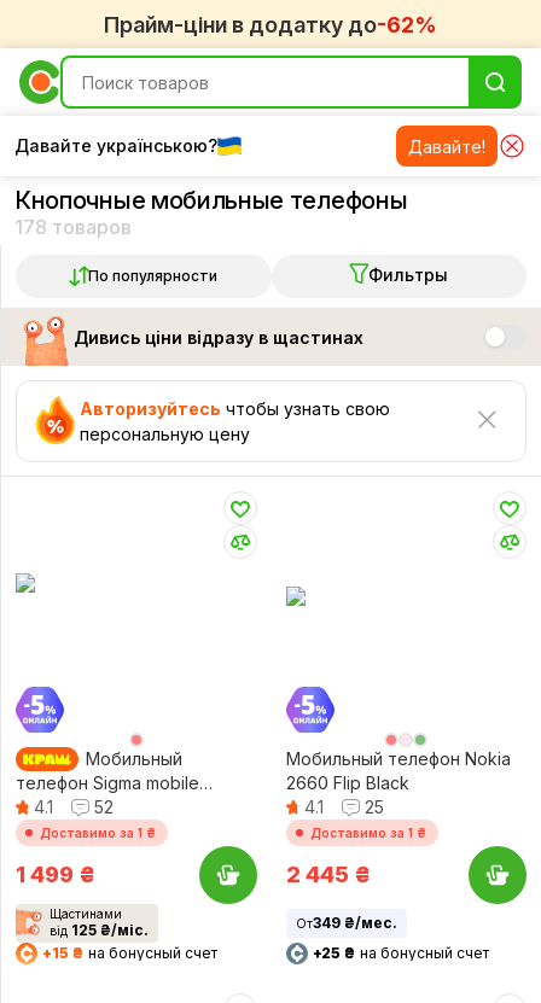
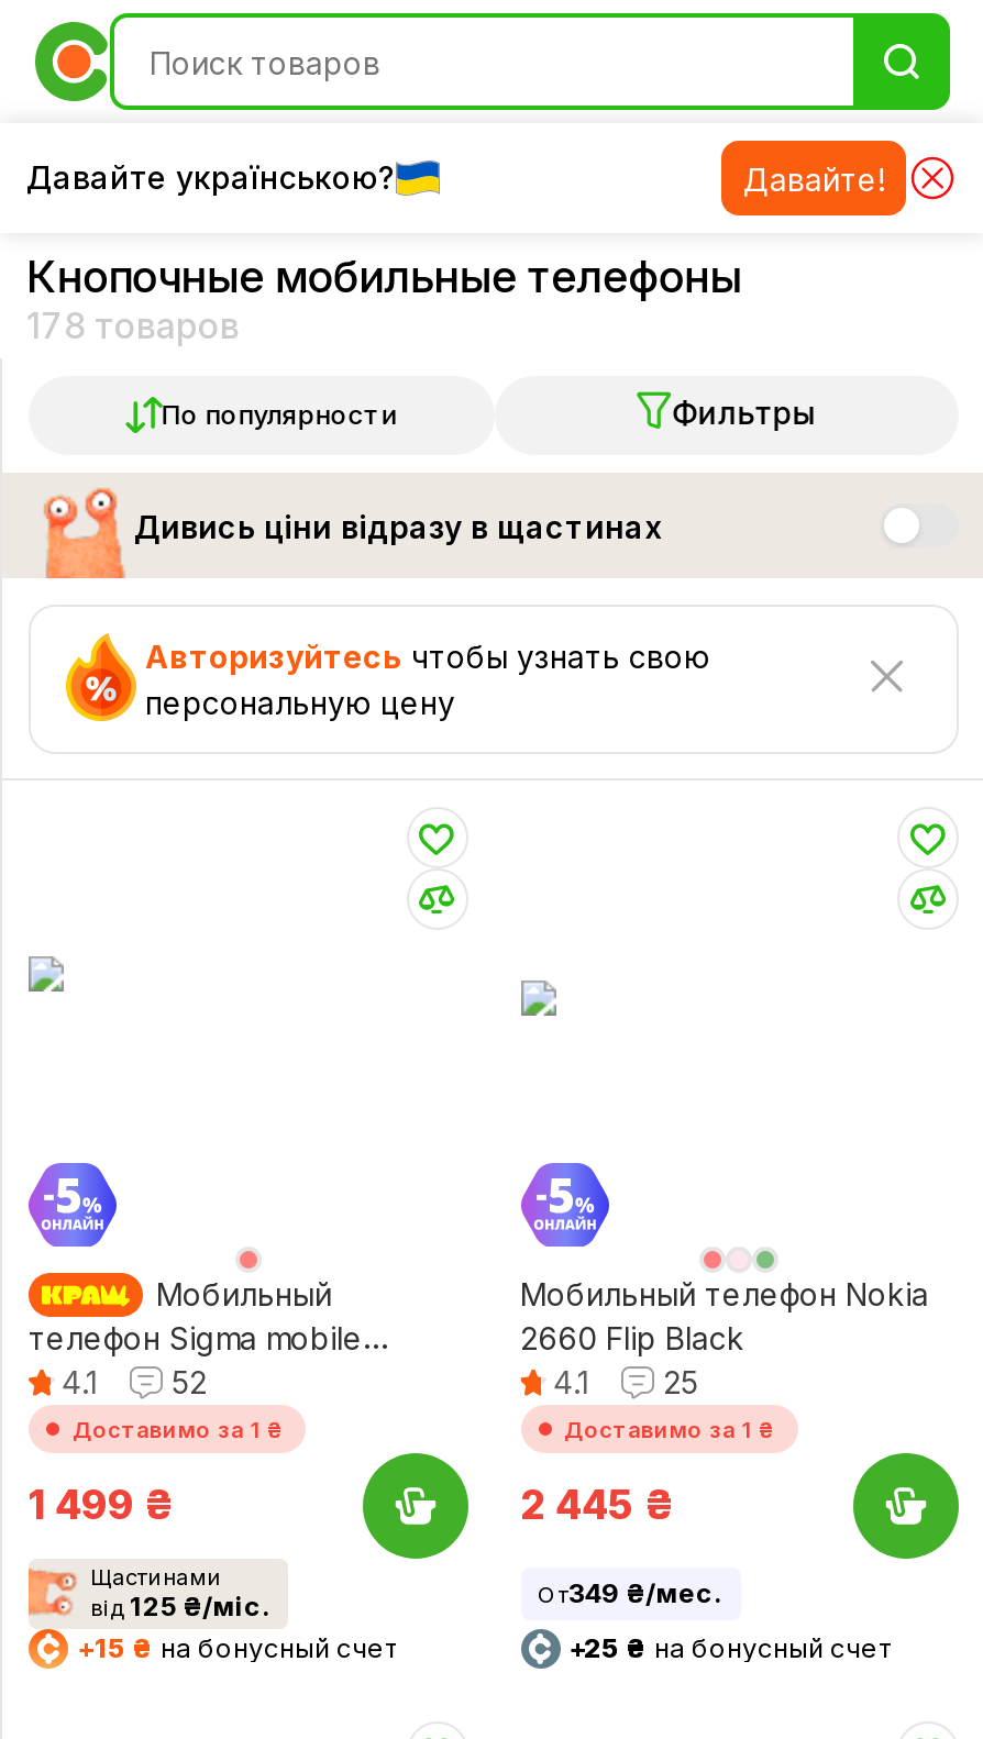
- Прайм-ціни в додатку до-62%
